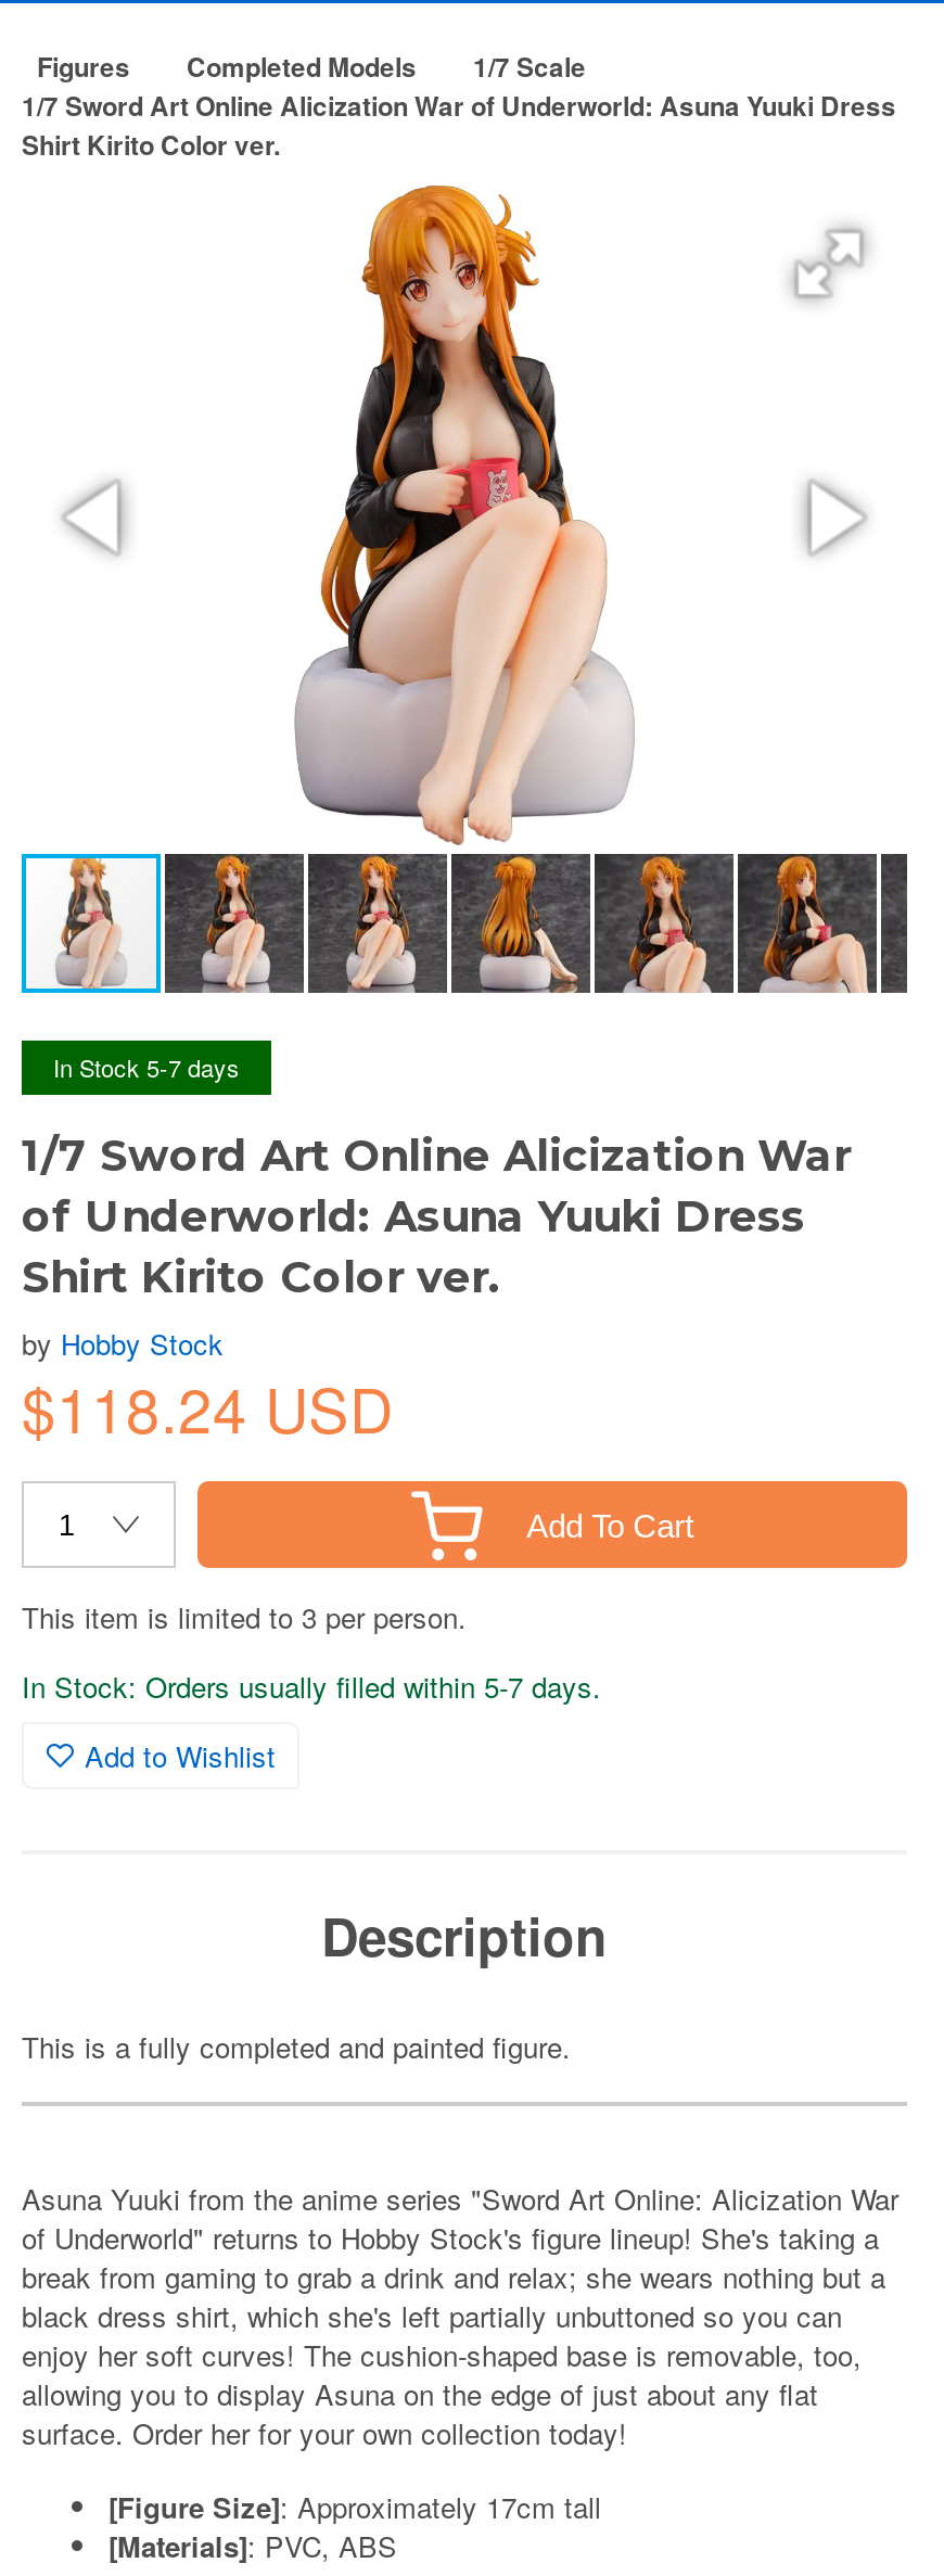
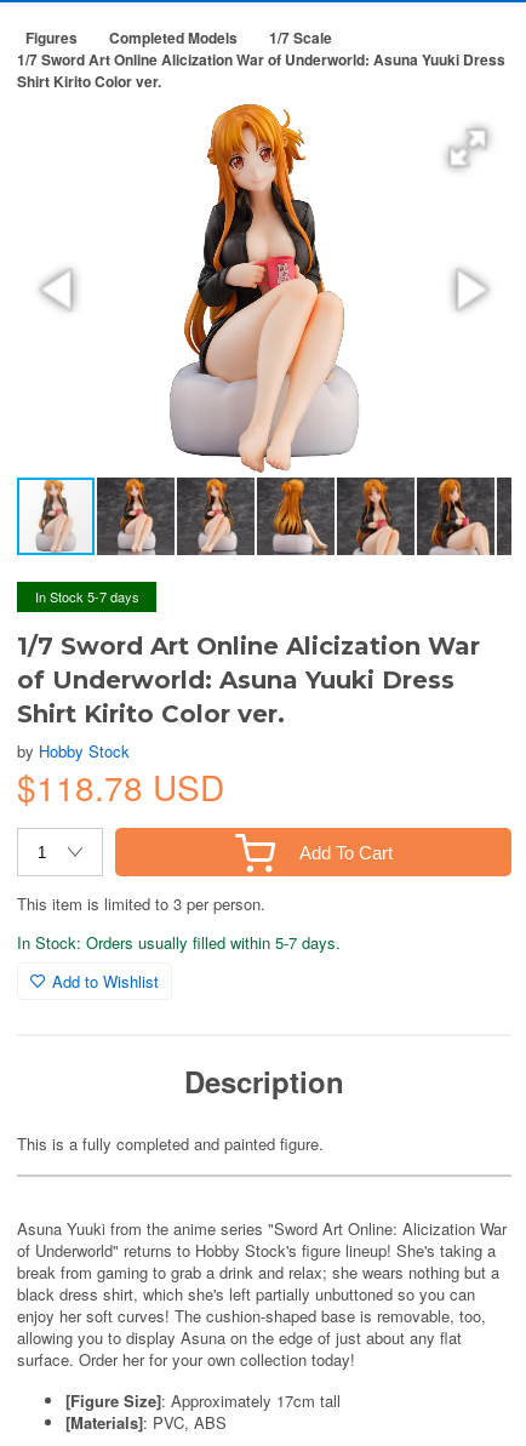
- $118.24 USD
+ $118.78 USD
